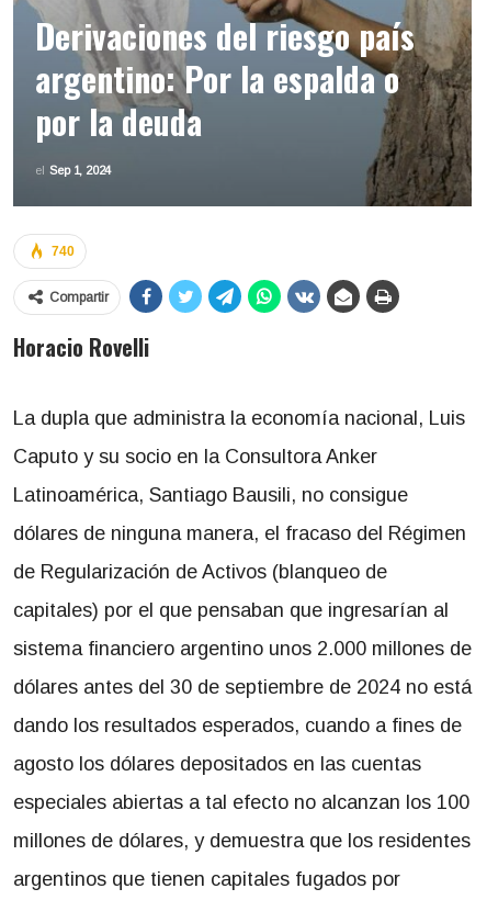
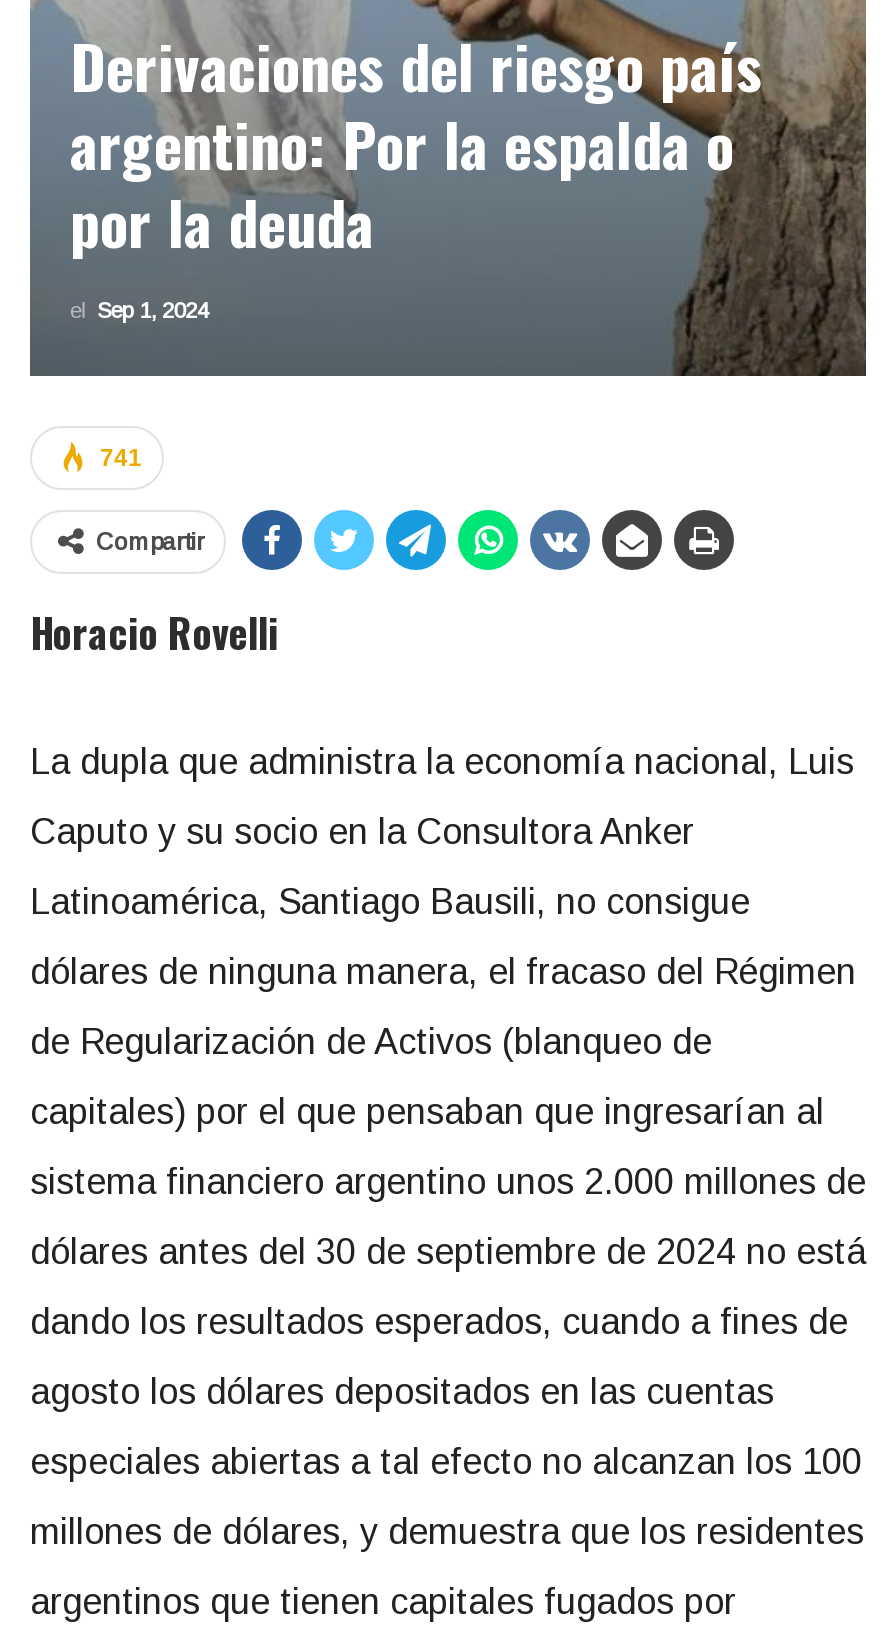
- 740
+ 741
